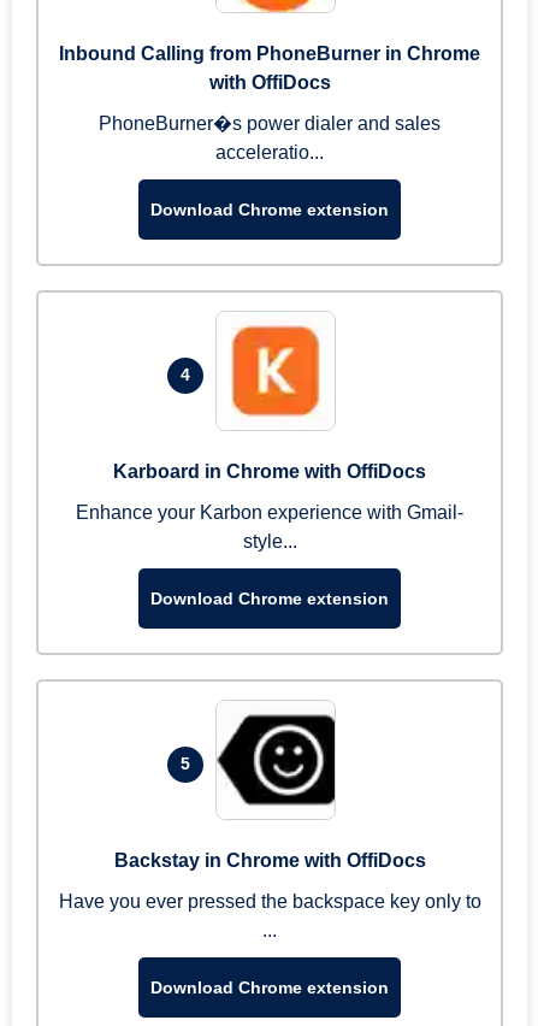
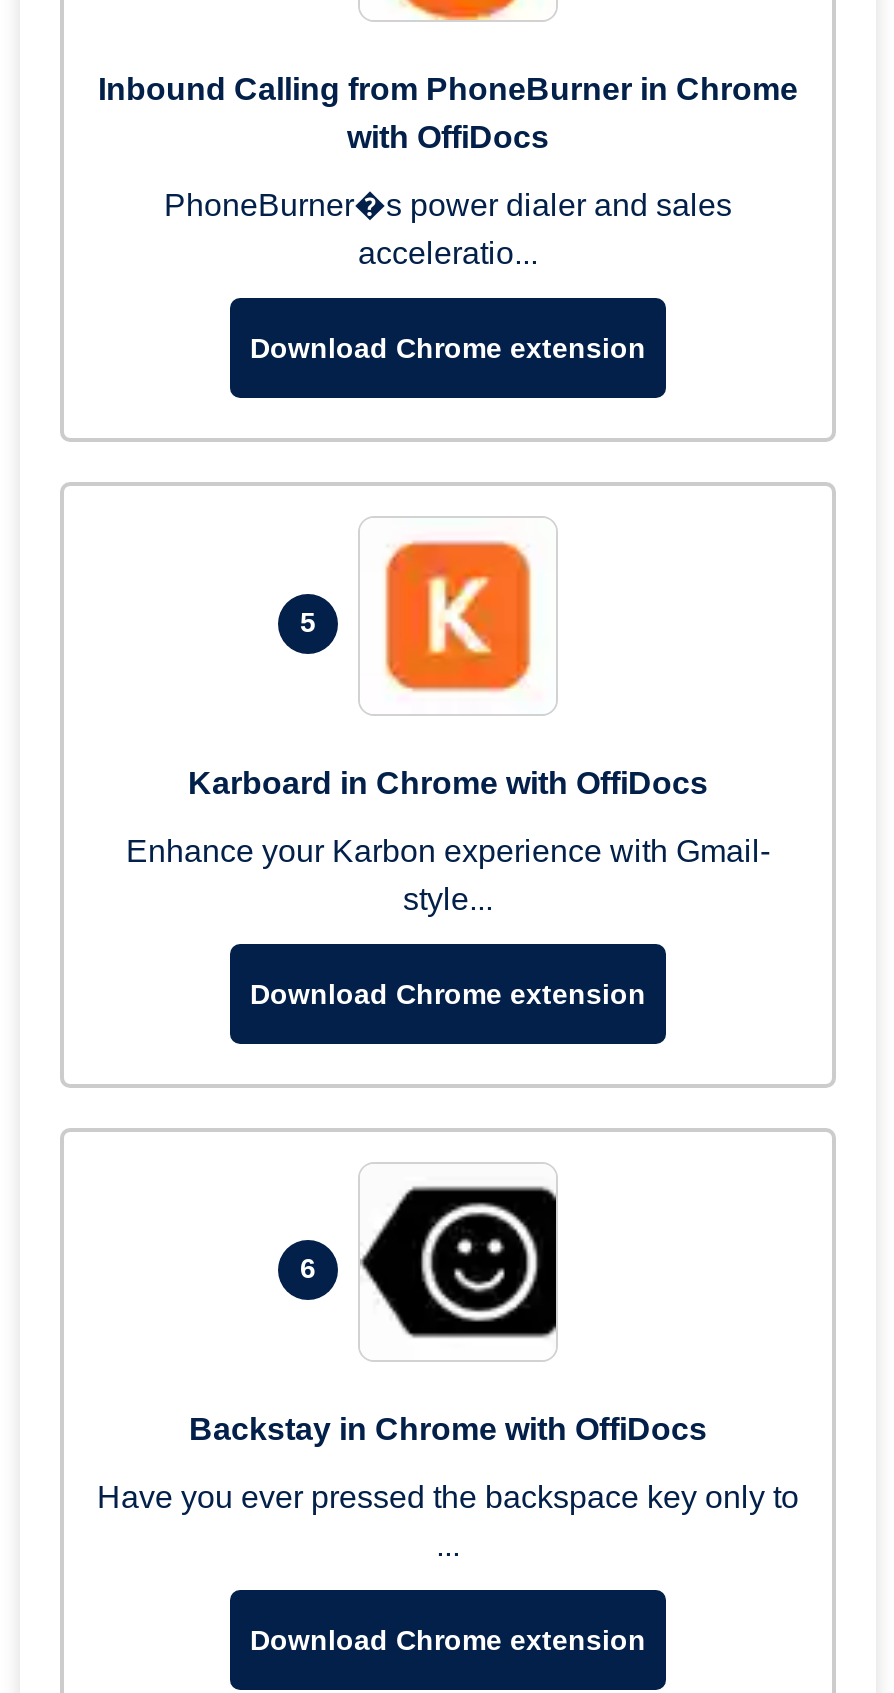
- 4
+ 5

- 5
+ 6
